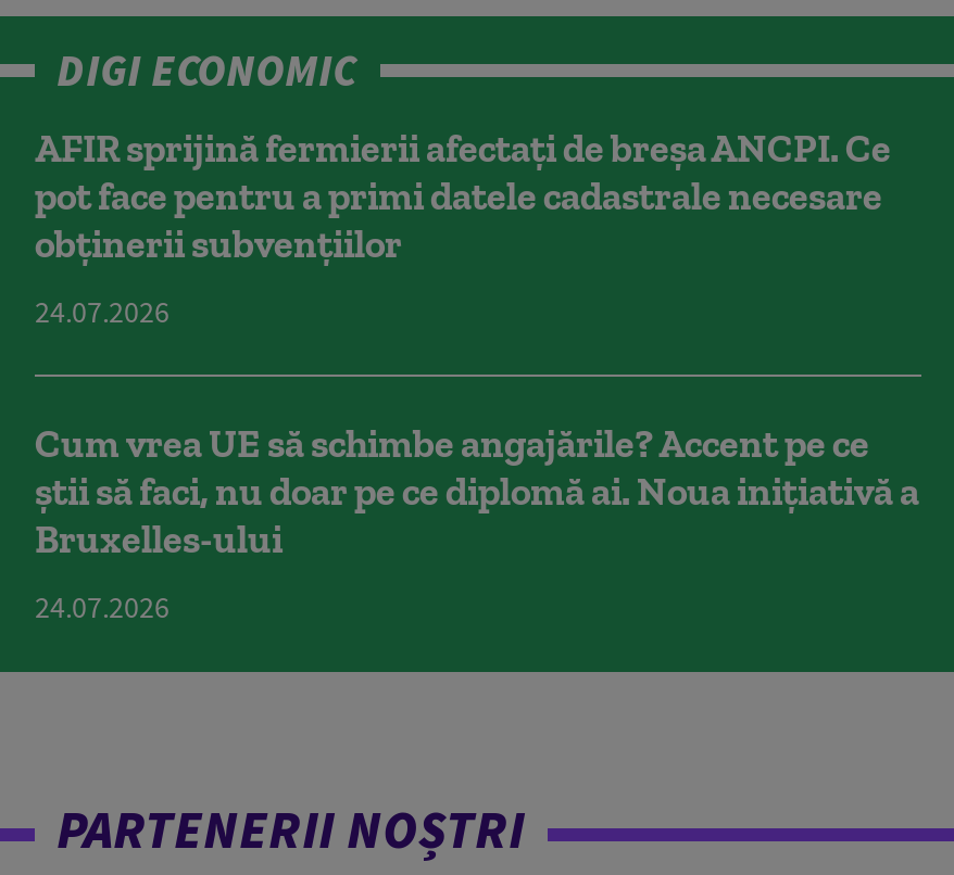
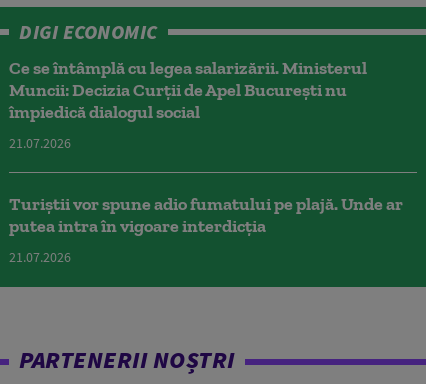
- AFIR sprijină fermierii afectați de breșa ANCPI. Ce
- pot face pentru a primi datele cadastrale necesare
- obținerii subvențiilor
+ Ce se întâmplă cu legea salarizării. Ministerul
+ Muncii: Decizia Curţii de Apel Bucureşti nu
+ împiedică dialogul social

- 24.07.2026
+ 21.07.2026

- Cum vrea UE să schimbe angajările? Accent pe ce
- știi să faci, nu doar pe ce diplomă ai. Noua inițiativă a
- Bruxelles-ului
+ Turiștii vor spune adio fumatului pe plajă. Unde ar
+ putea intra în vigoare interdicția

- 24.07.2026
+ 21.07.2026
